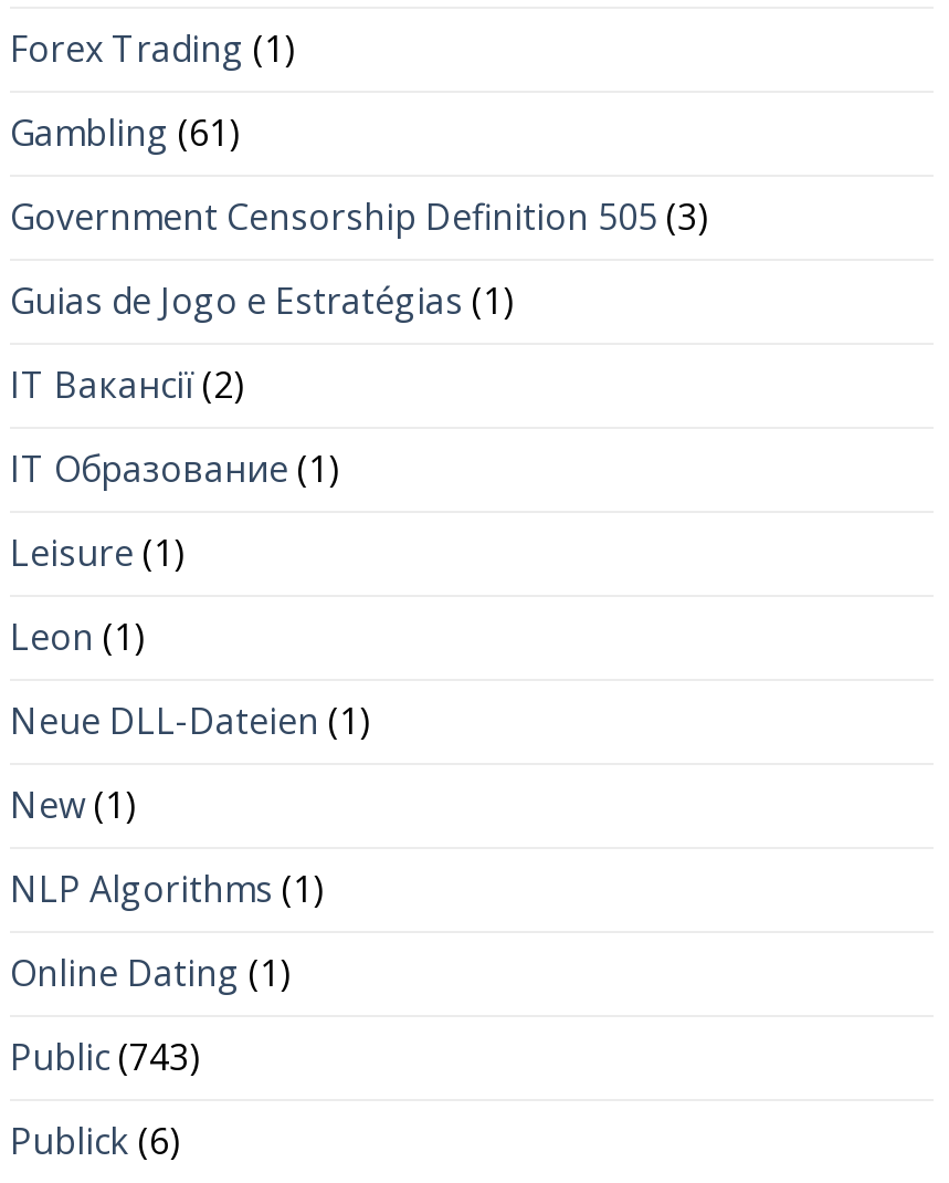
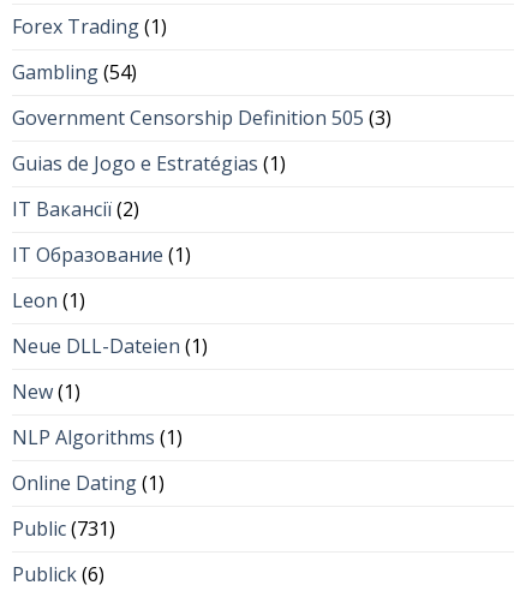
- Gambling (61)
+ Gambling (54)

- Leisure (1)

- Public (743)
+ Public (731)
